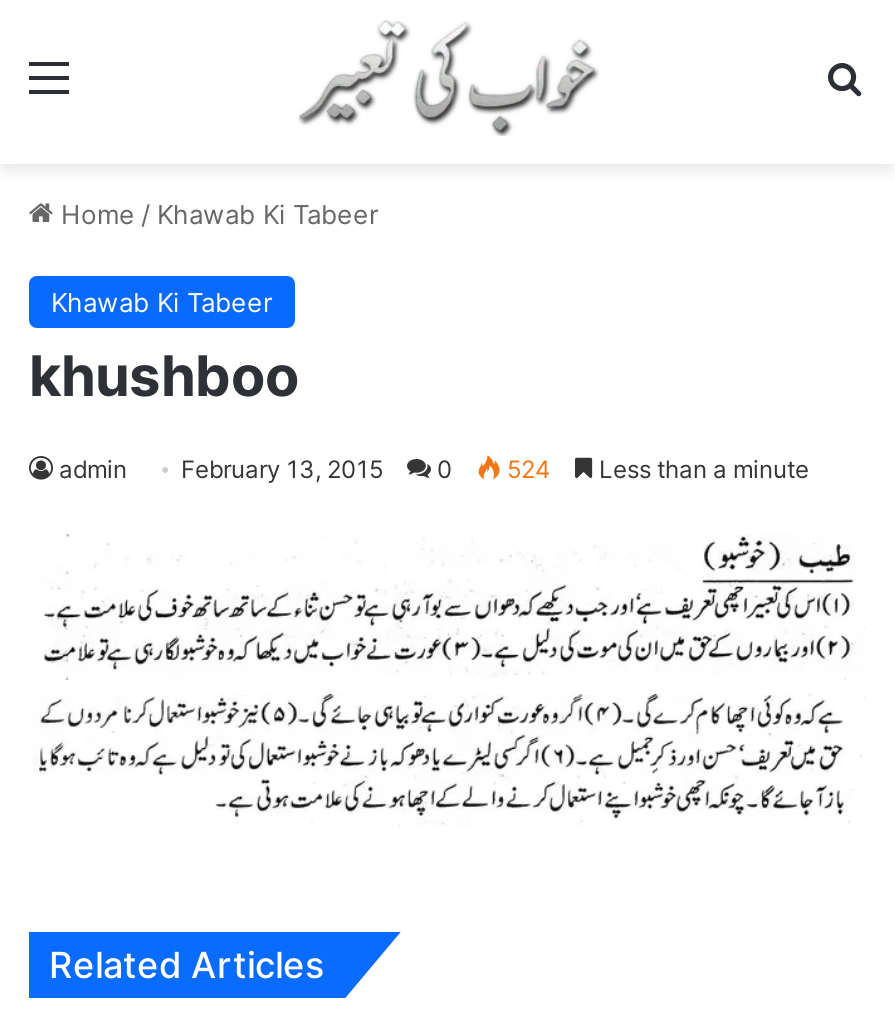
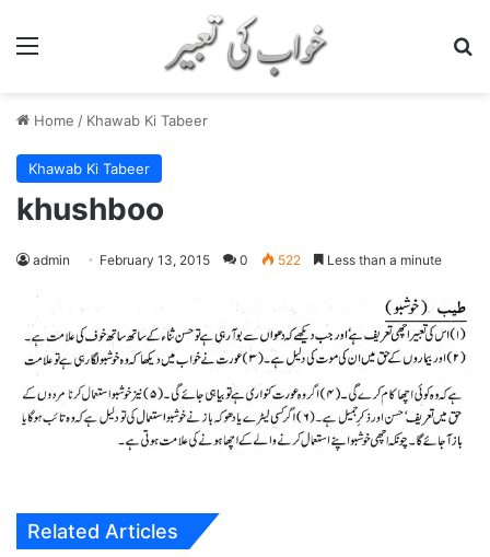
- admin February 13, 2015 0 524 Less than a minute
+ admin February 13, 2015 0 522 Less than a minute
